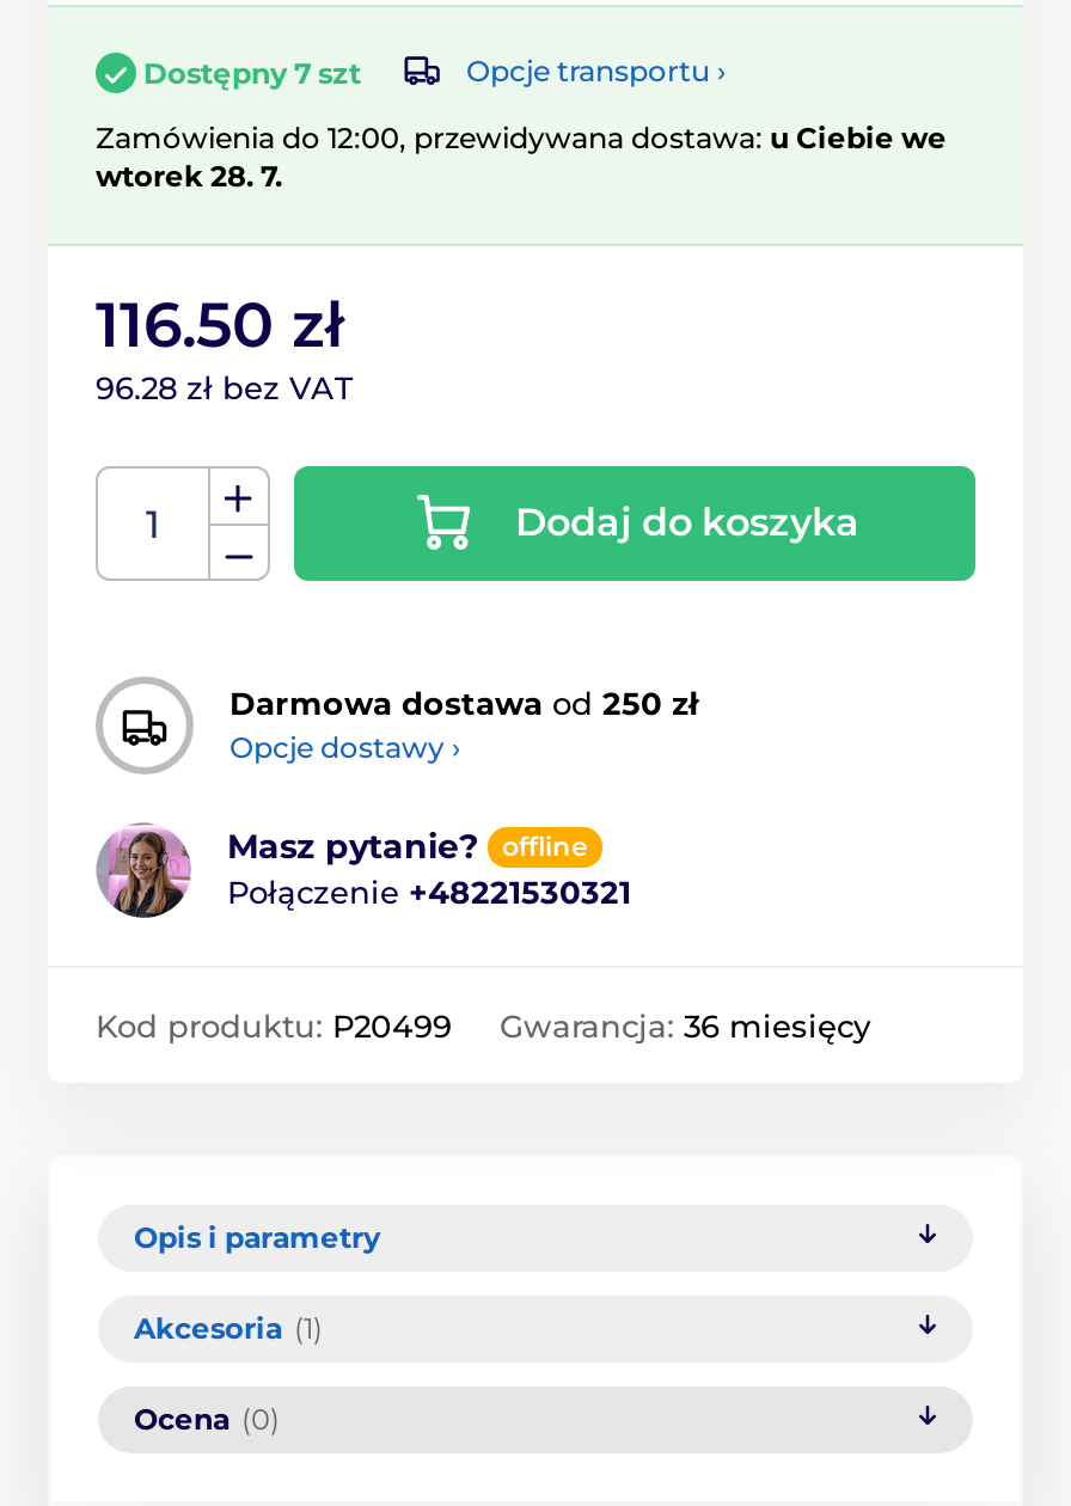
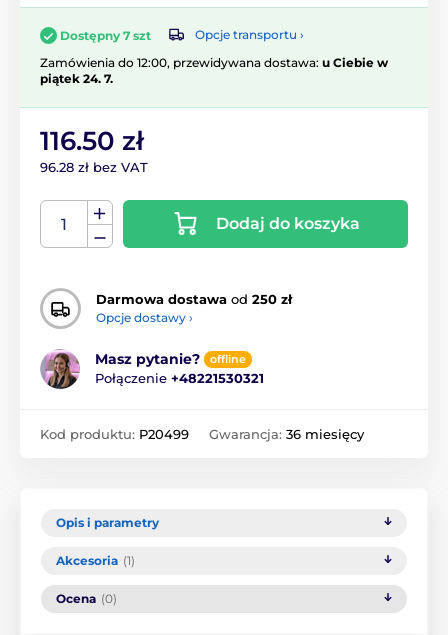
- Zamówienia do 12:00, przewidywana dostawa: u Ciebie we
- wtorek 28. 7.
+ Zamówienia do 12:00, przewidywana dostawa: u Ciebie w
+ piątek 24. 7.
